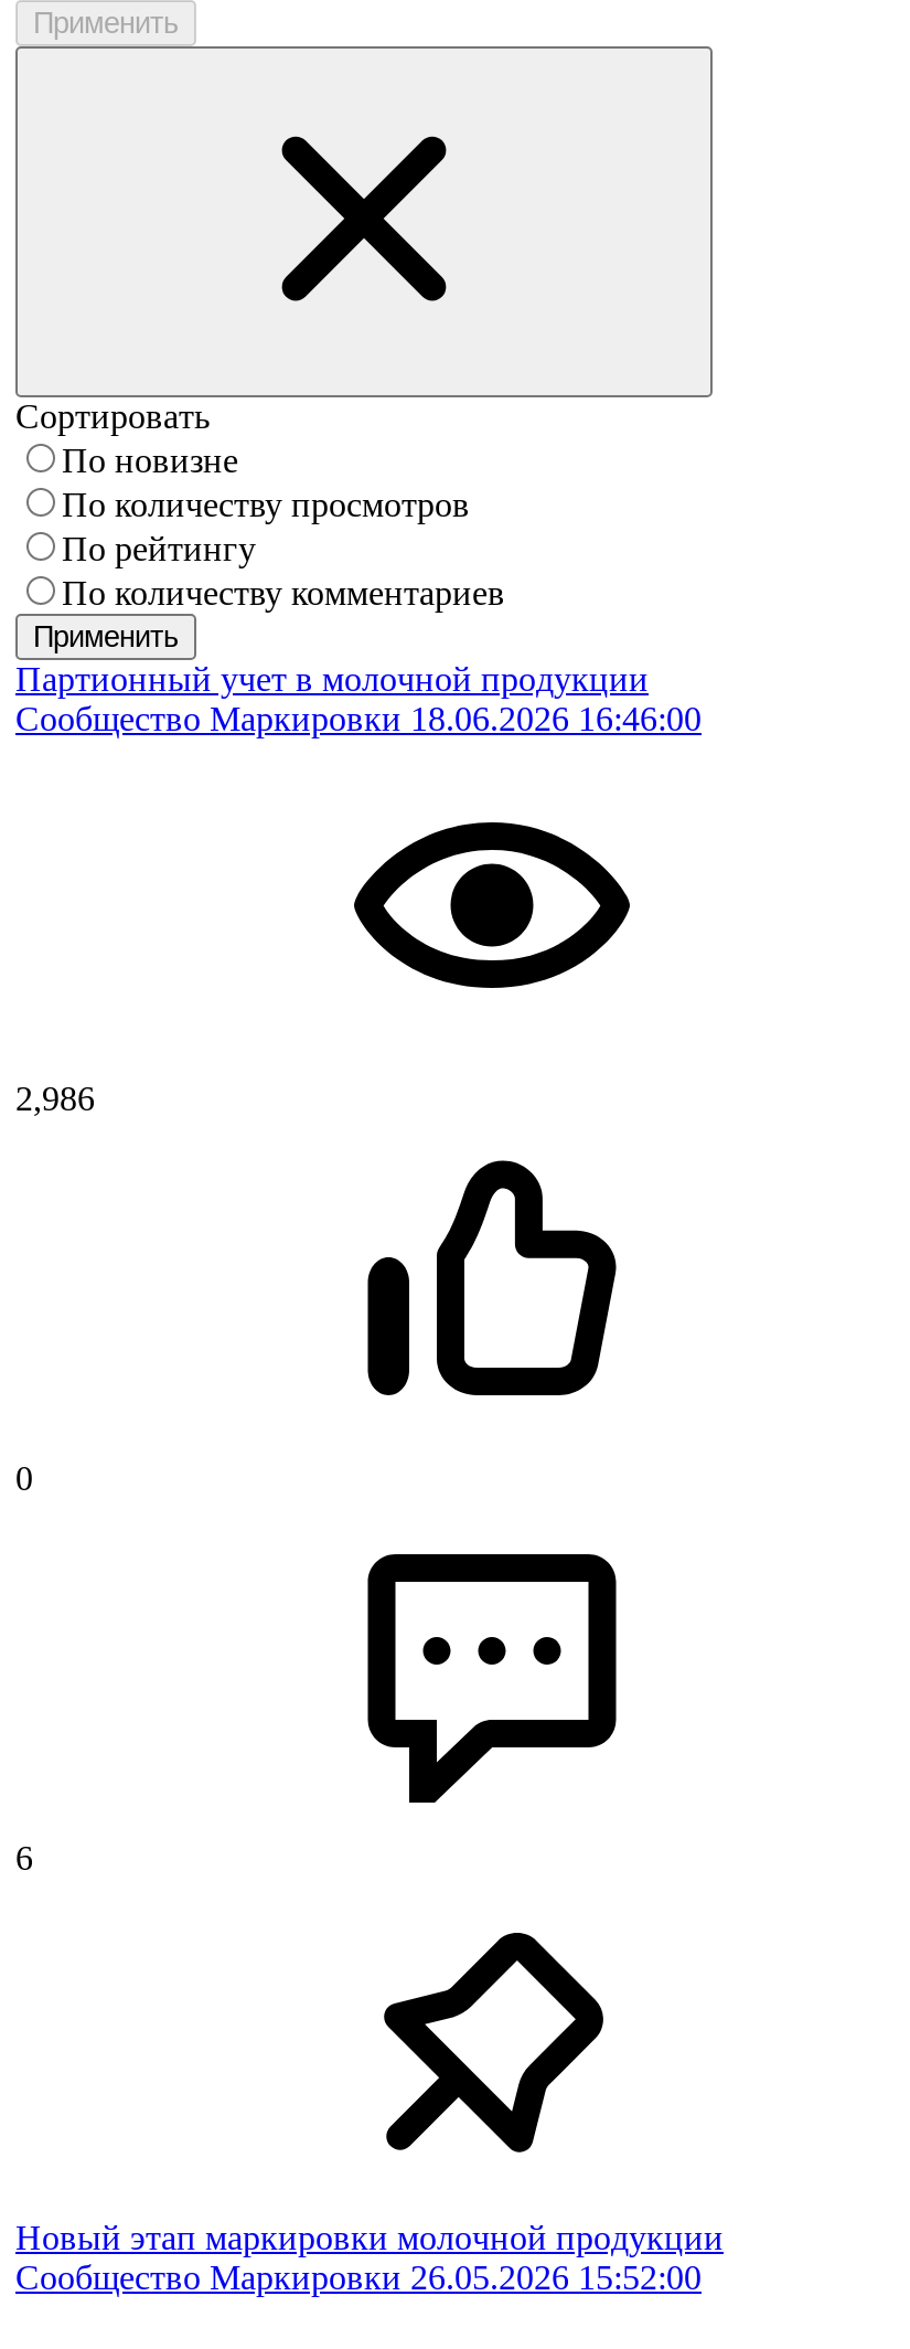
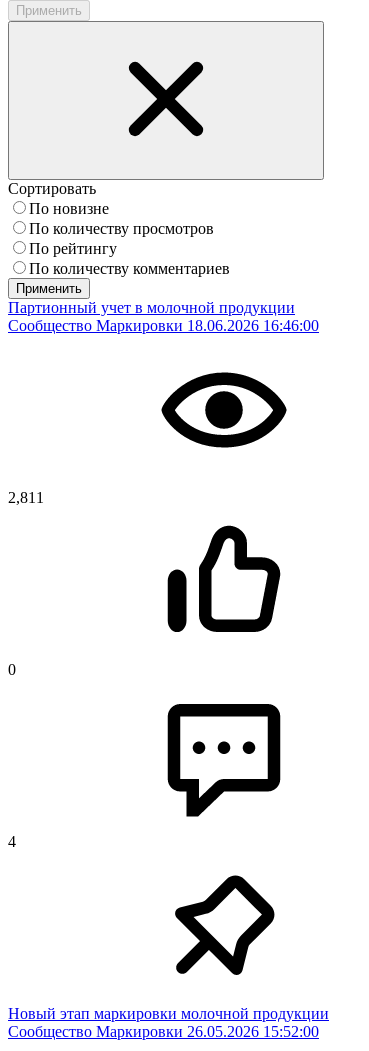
- 2,986
+ 2,811

- 6
+ 4
